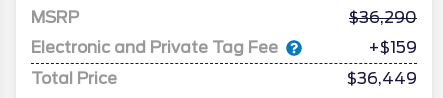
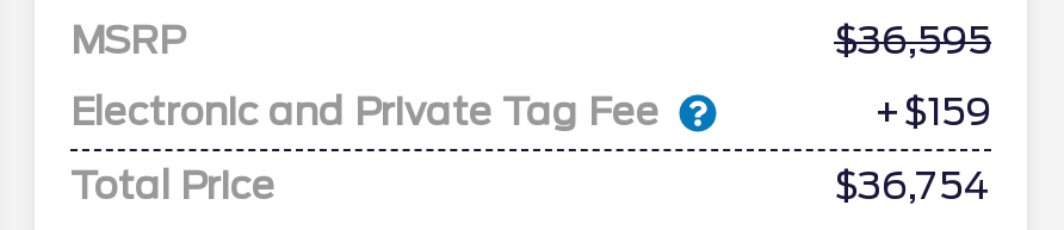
- 36,290
+ 36,595

- $36,449
+ $36,754
